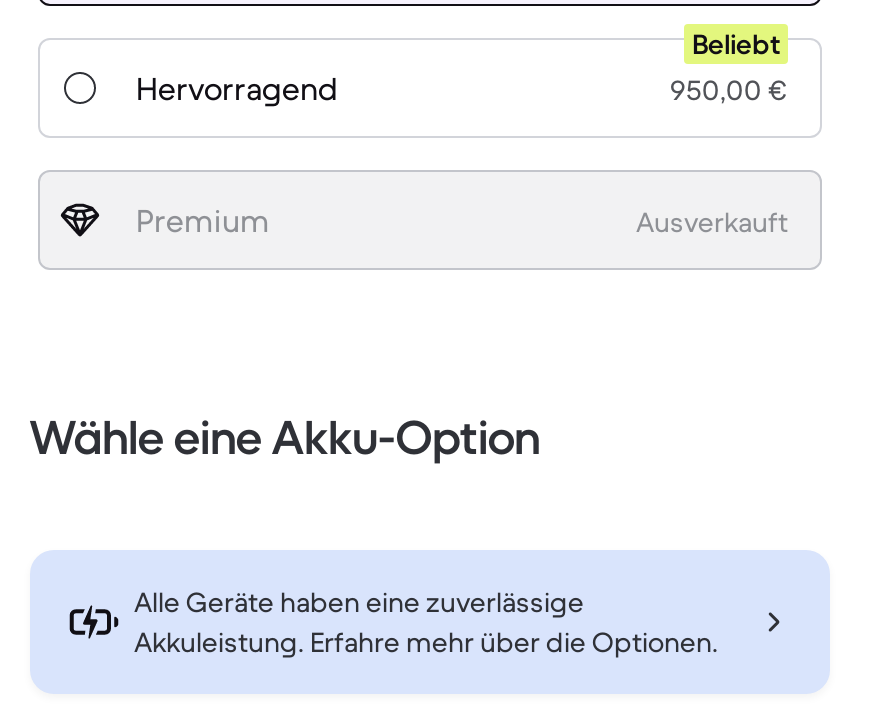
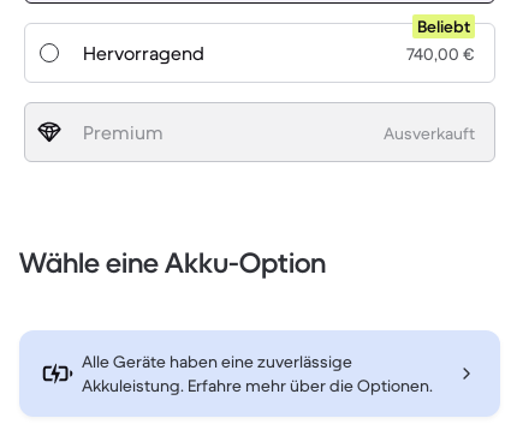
- 950,00 €
+ 740,00 €
